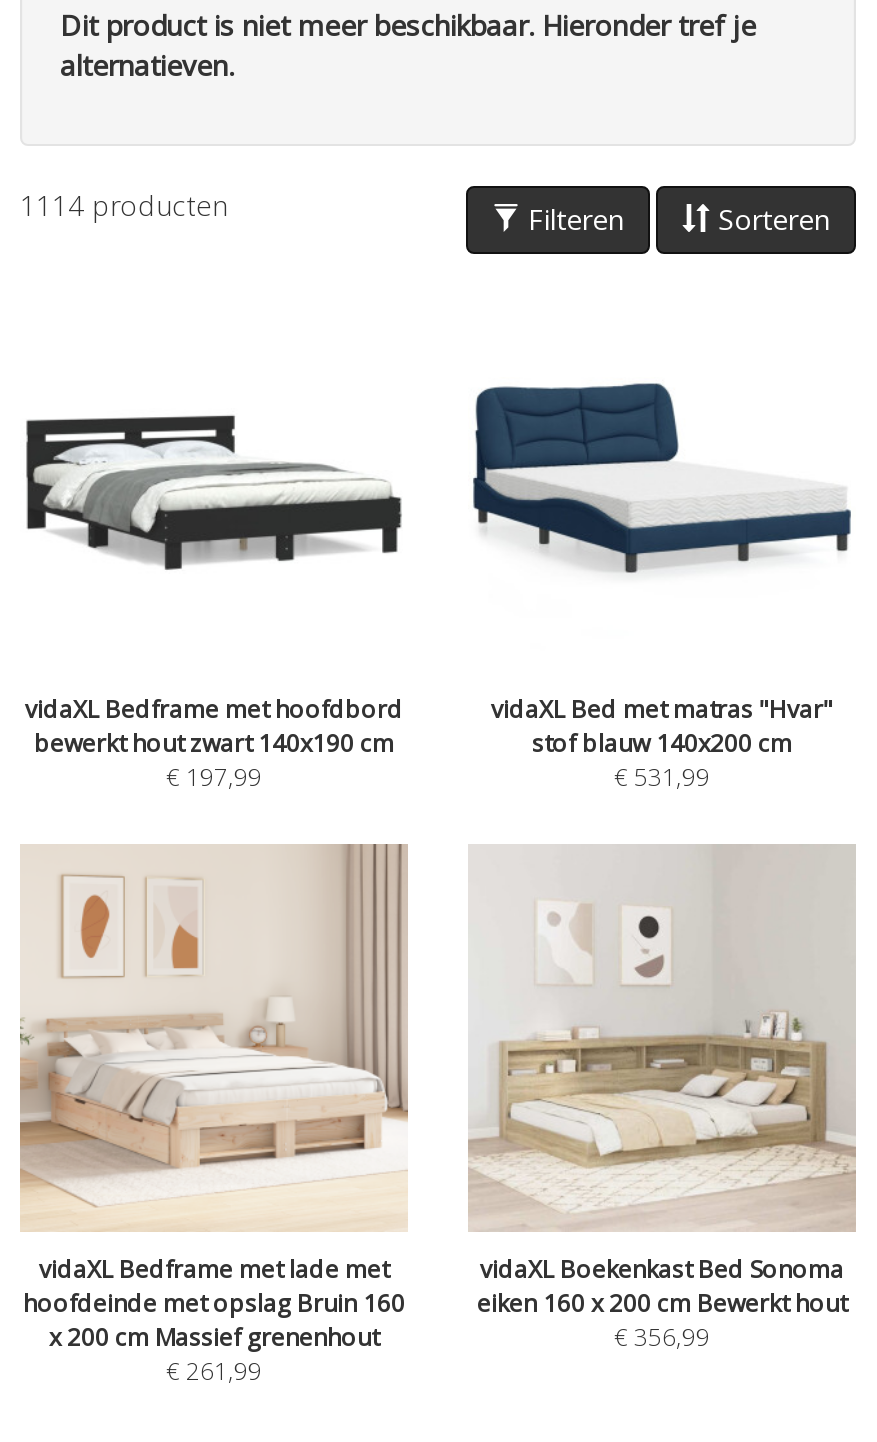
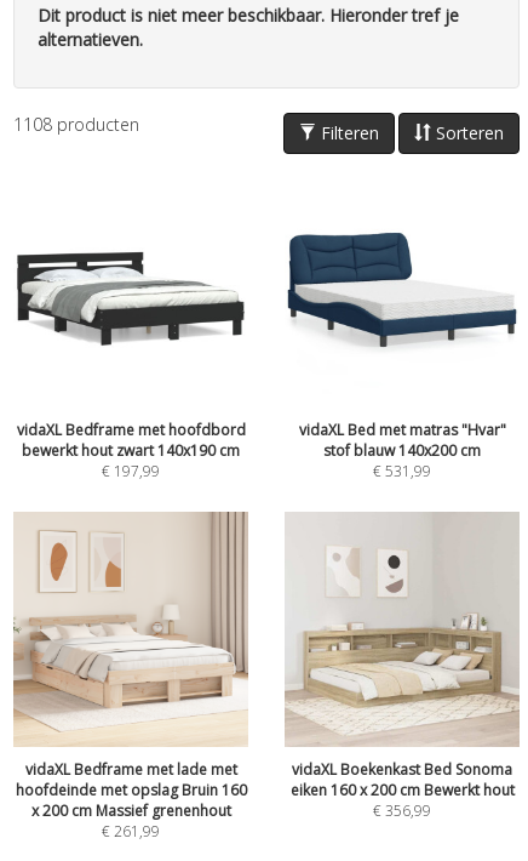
- 1114 producten
+ 1108 producten
